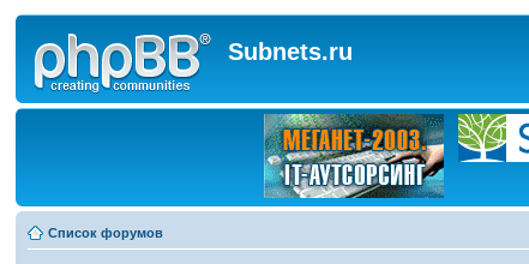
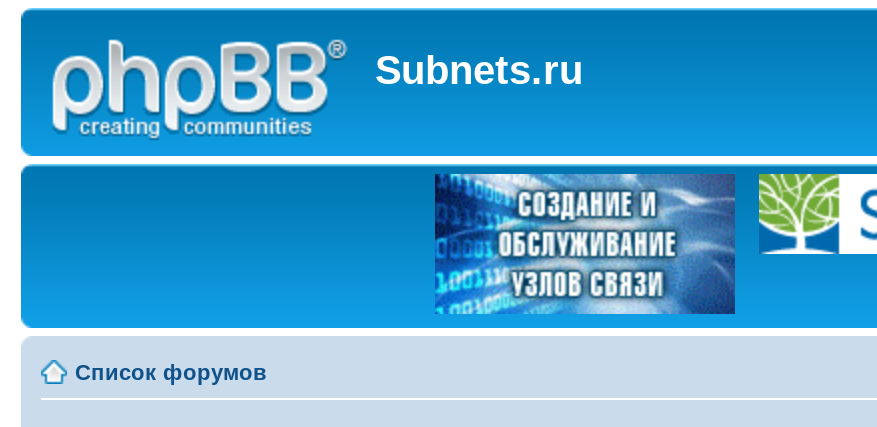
- [image]
+ [image]
